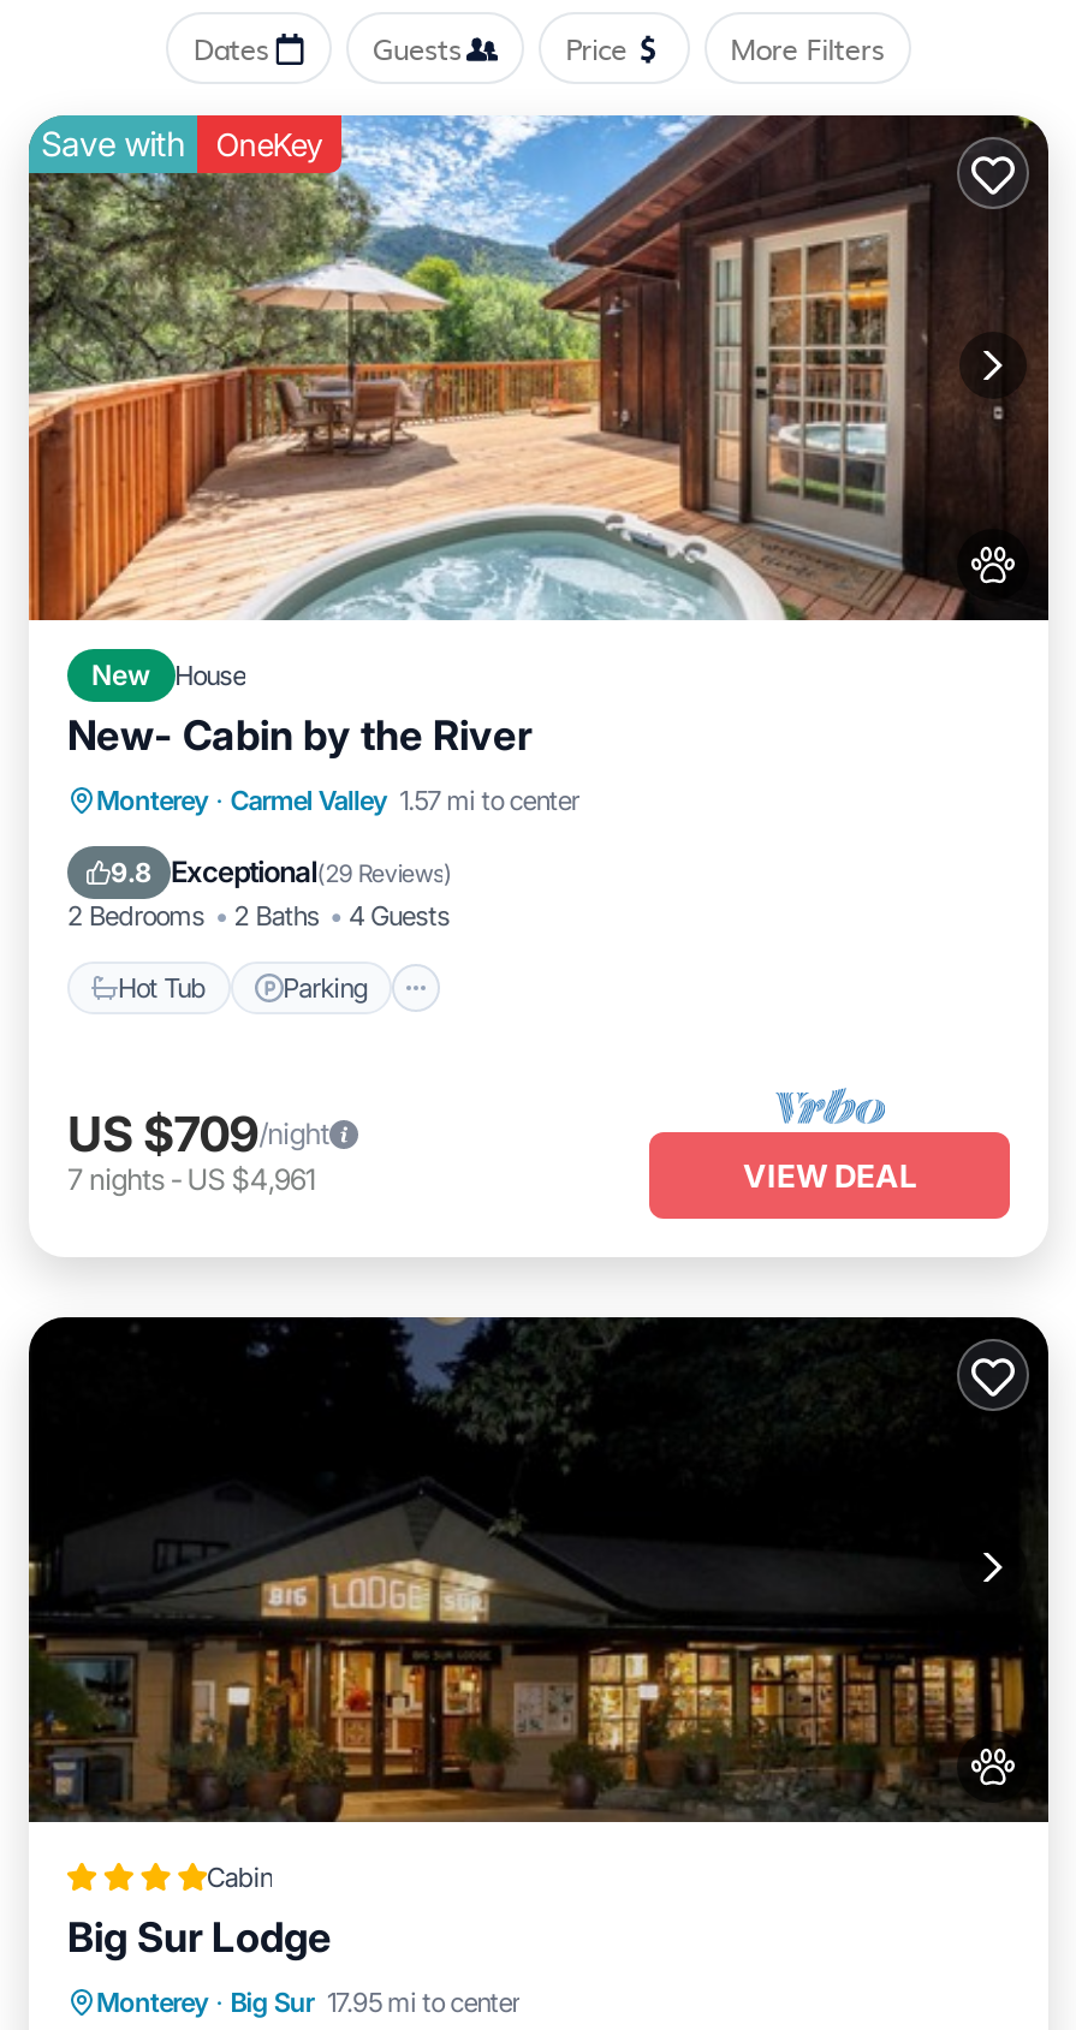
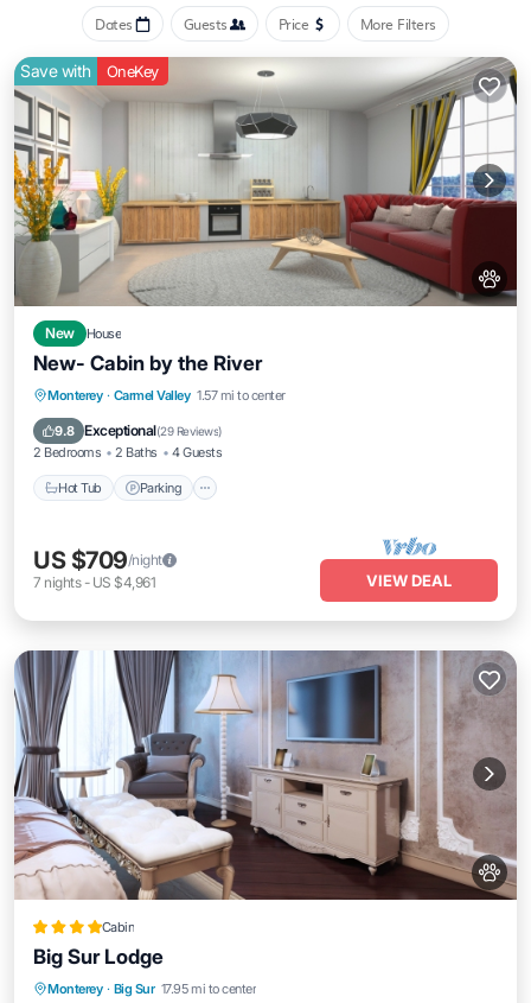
- [image]
+ [image]

- [image]
+ [image]
